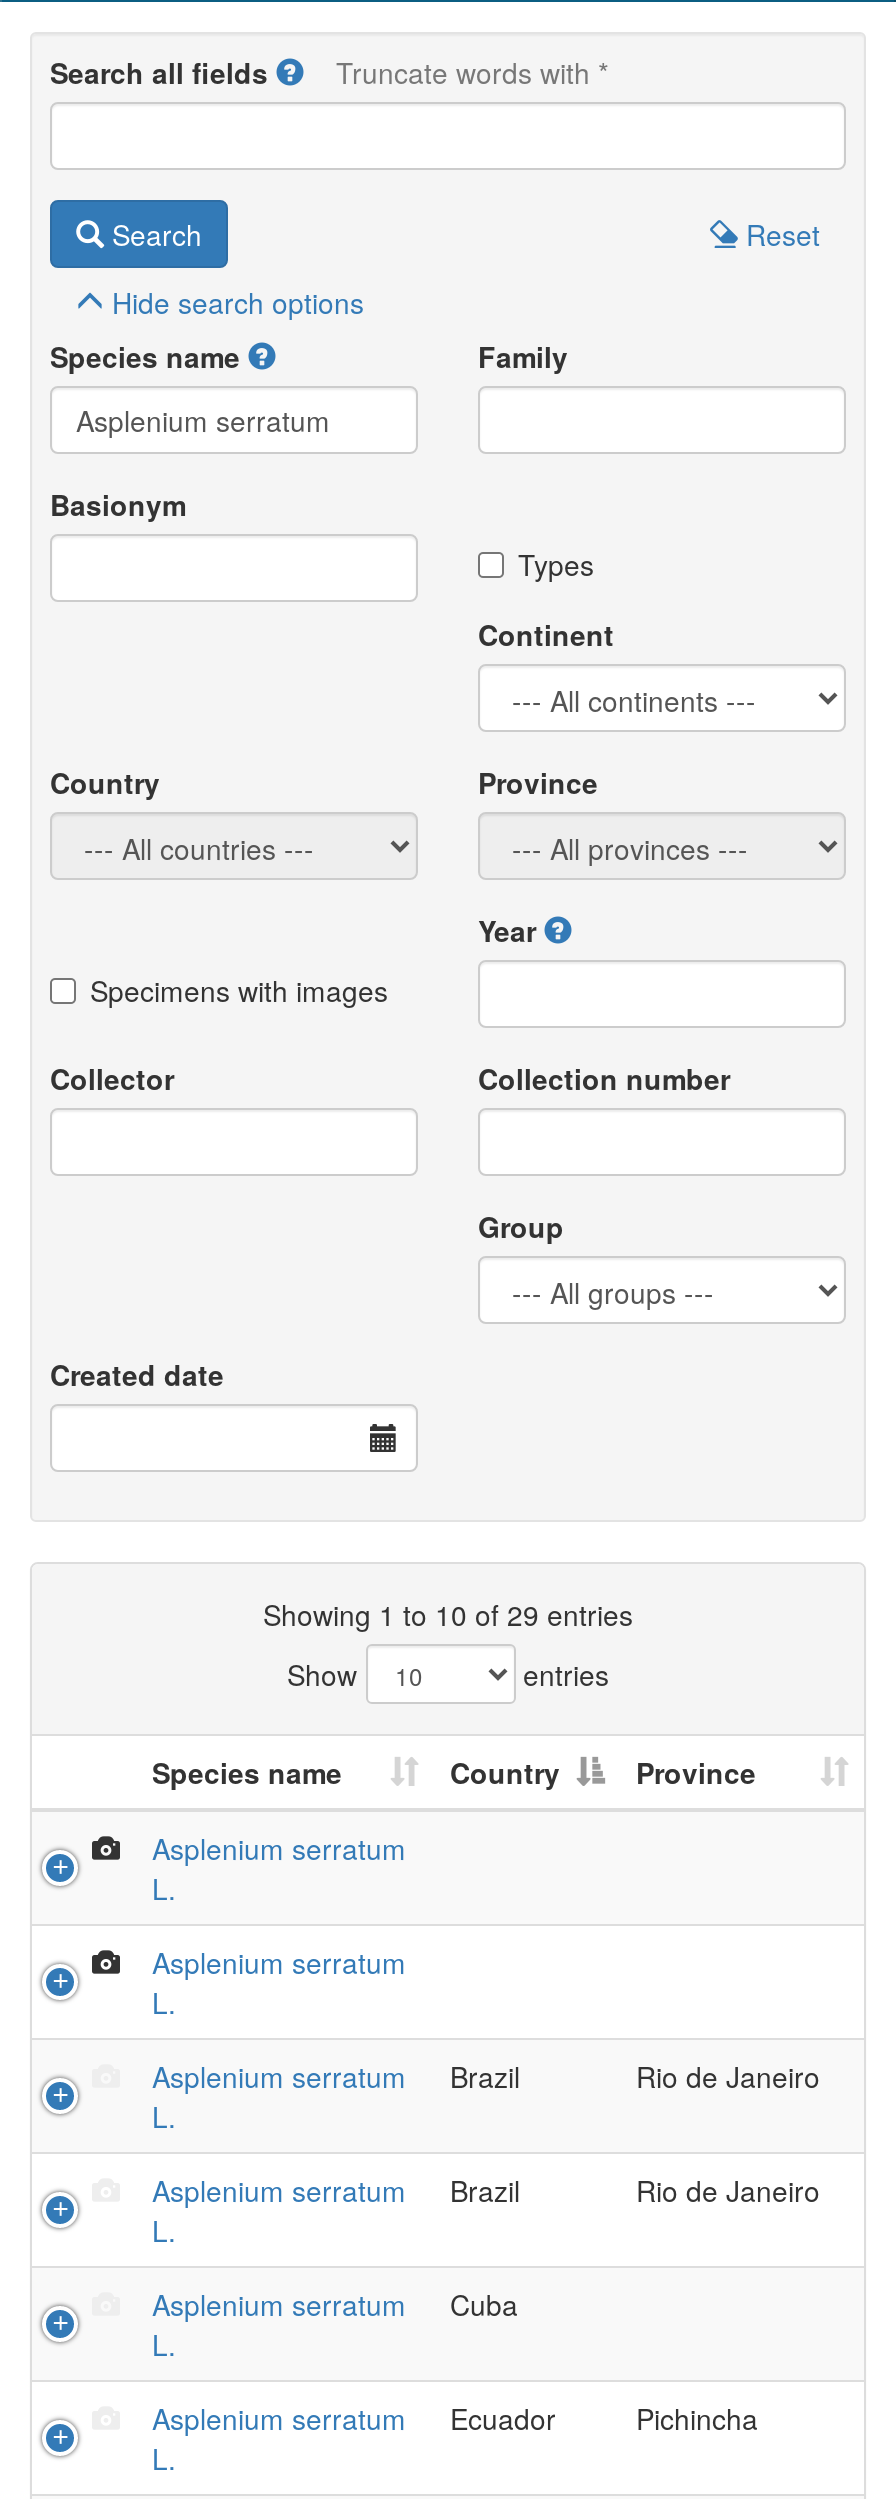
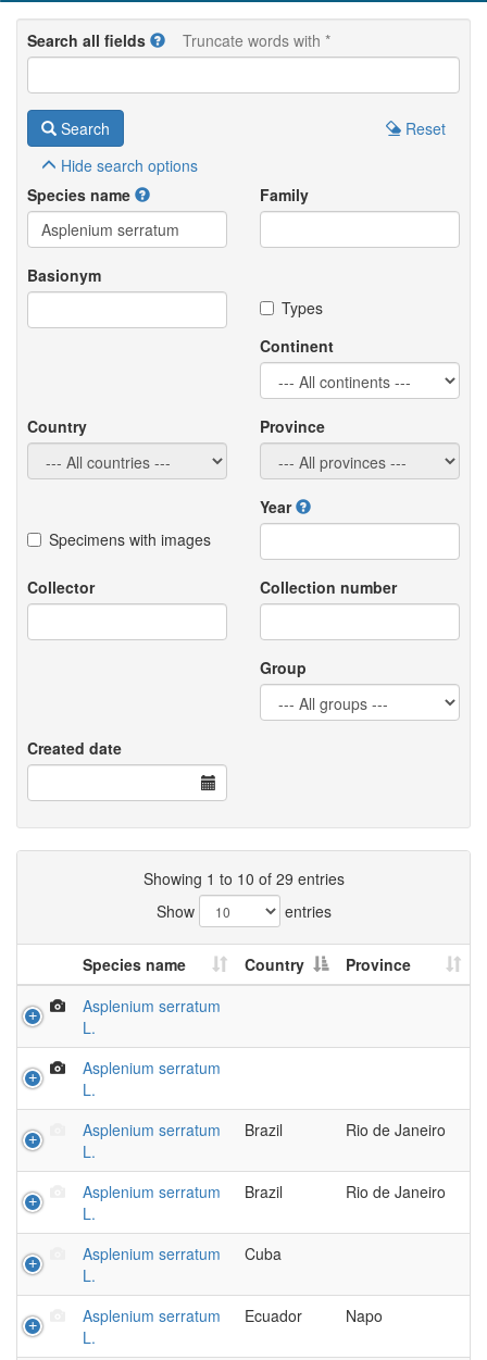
- Pichincha
+ Napo
